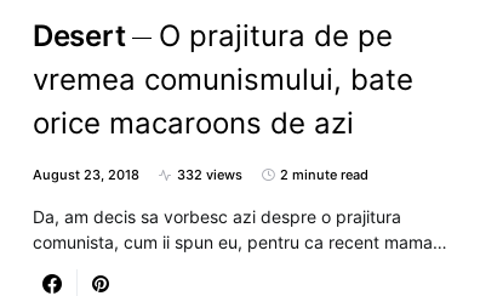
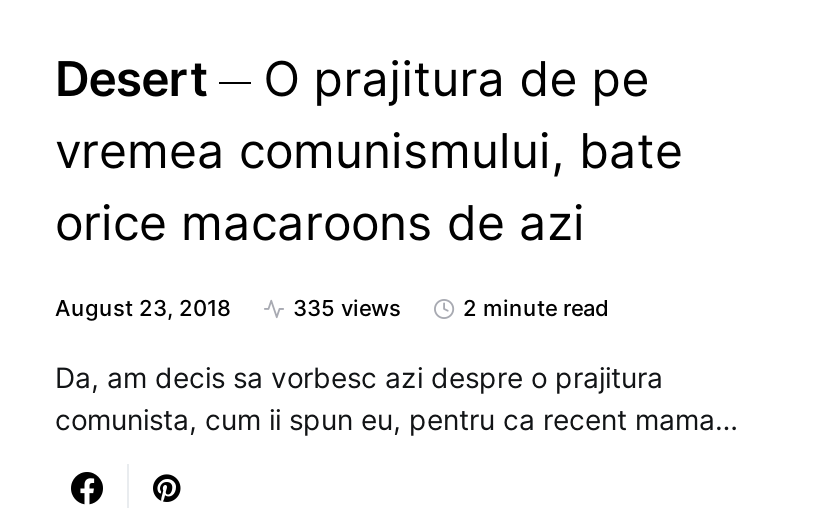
- 332 views
+ 335 views
